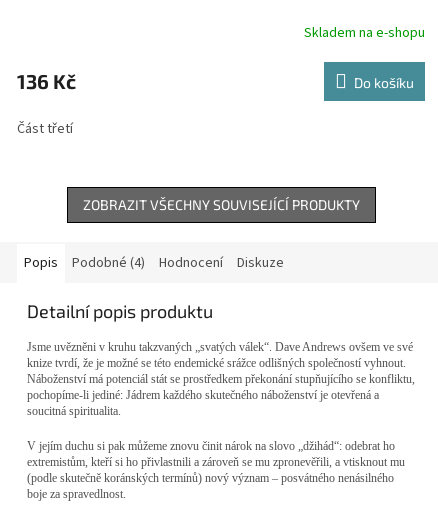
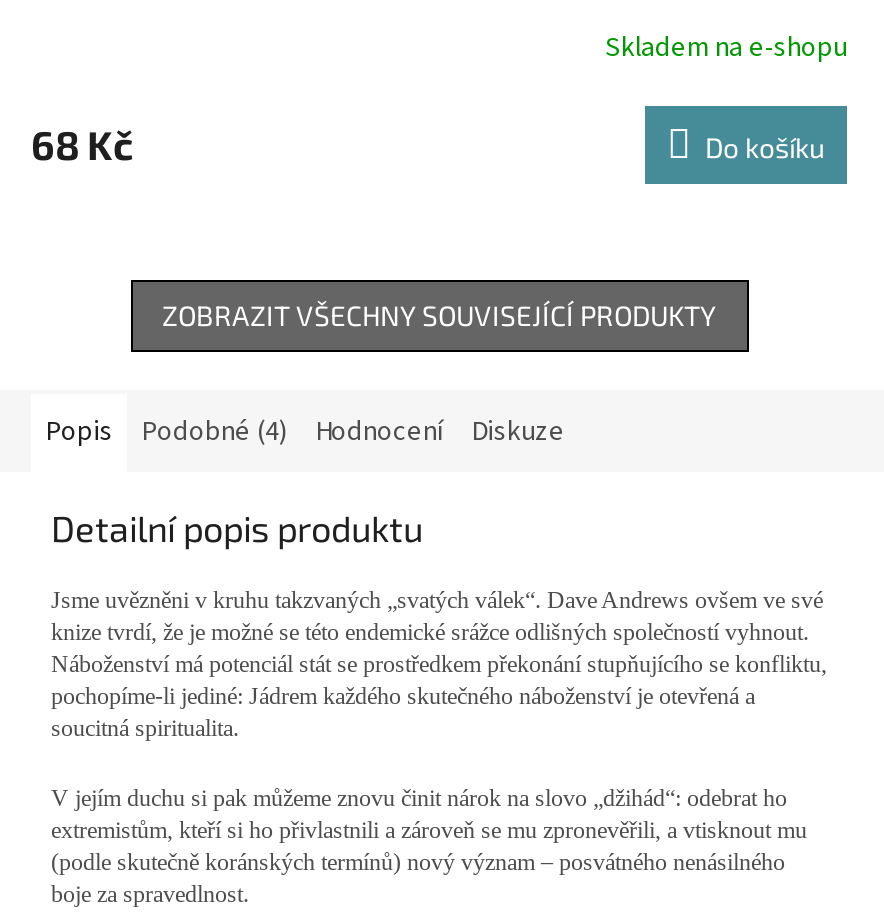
- 136 Kč
+ 68 Kč

- Část třetí
